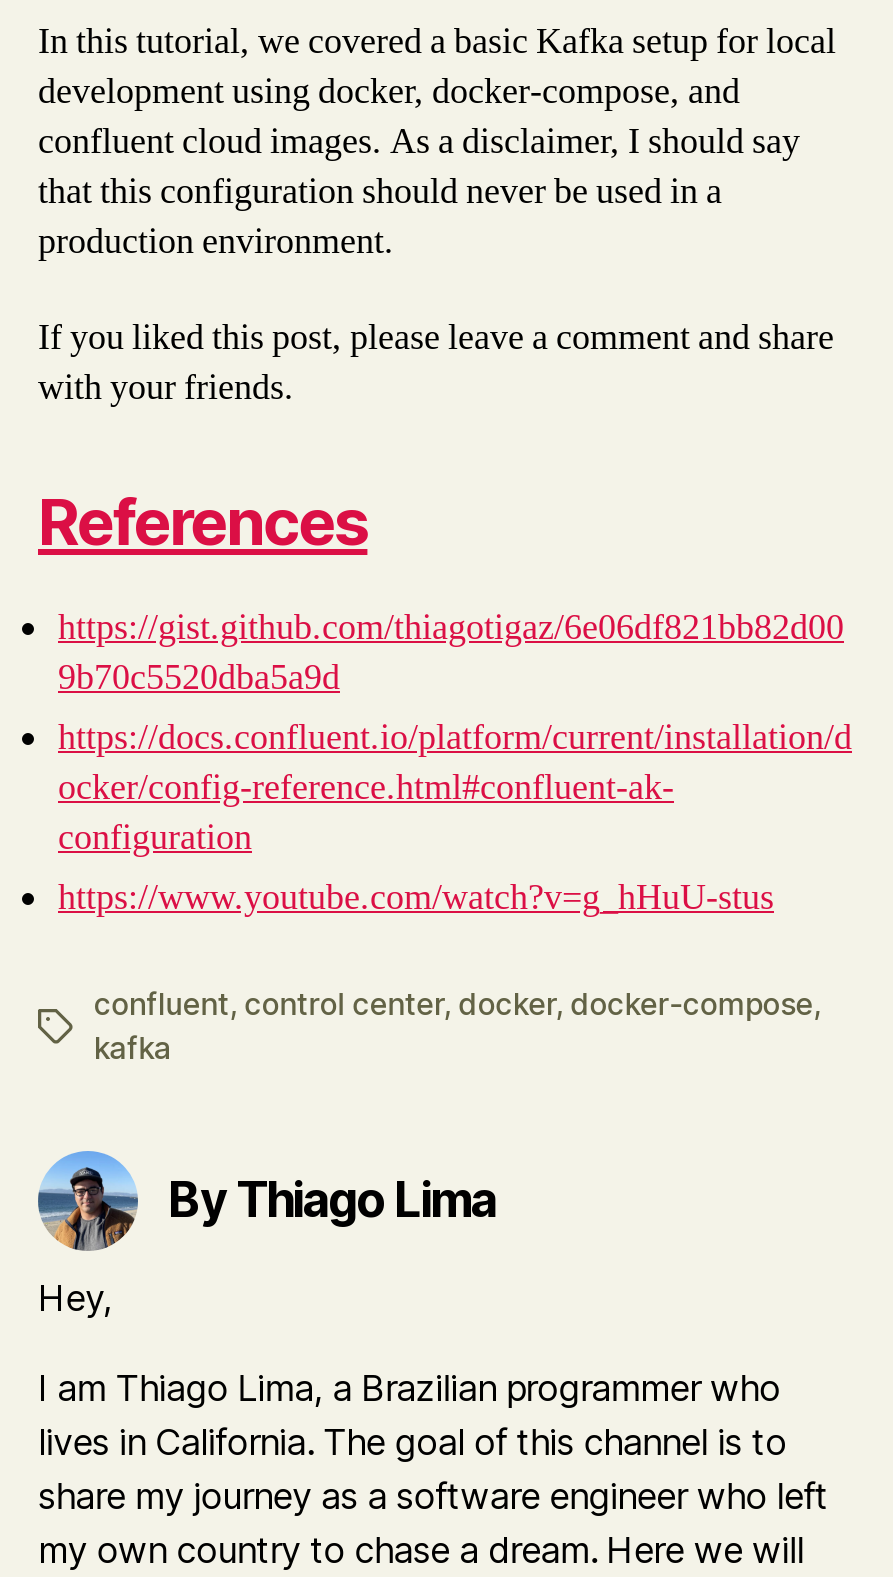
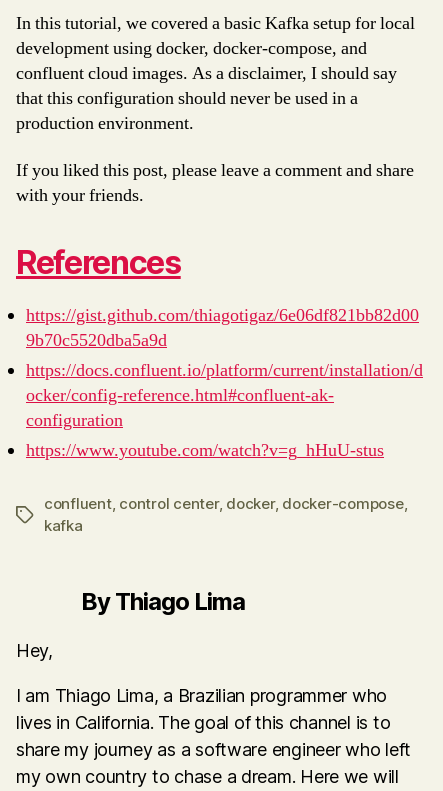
- [image]
